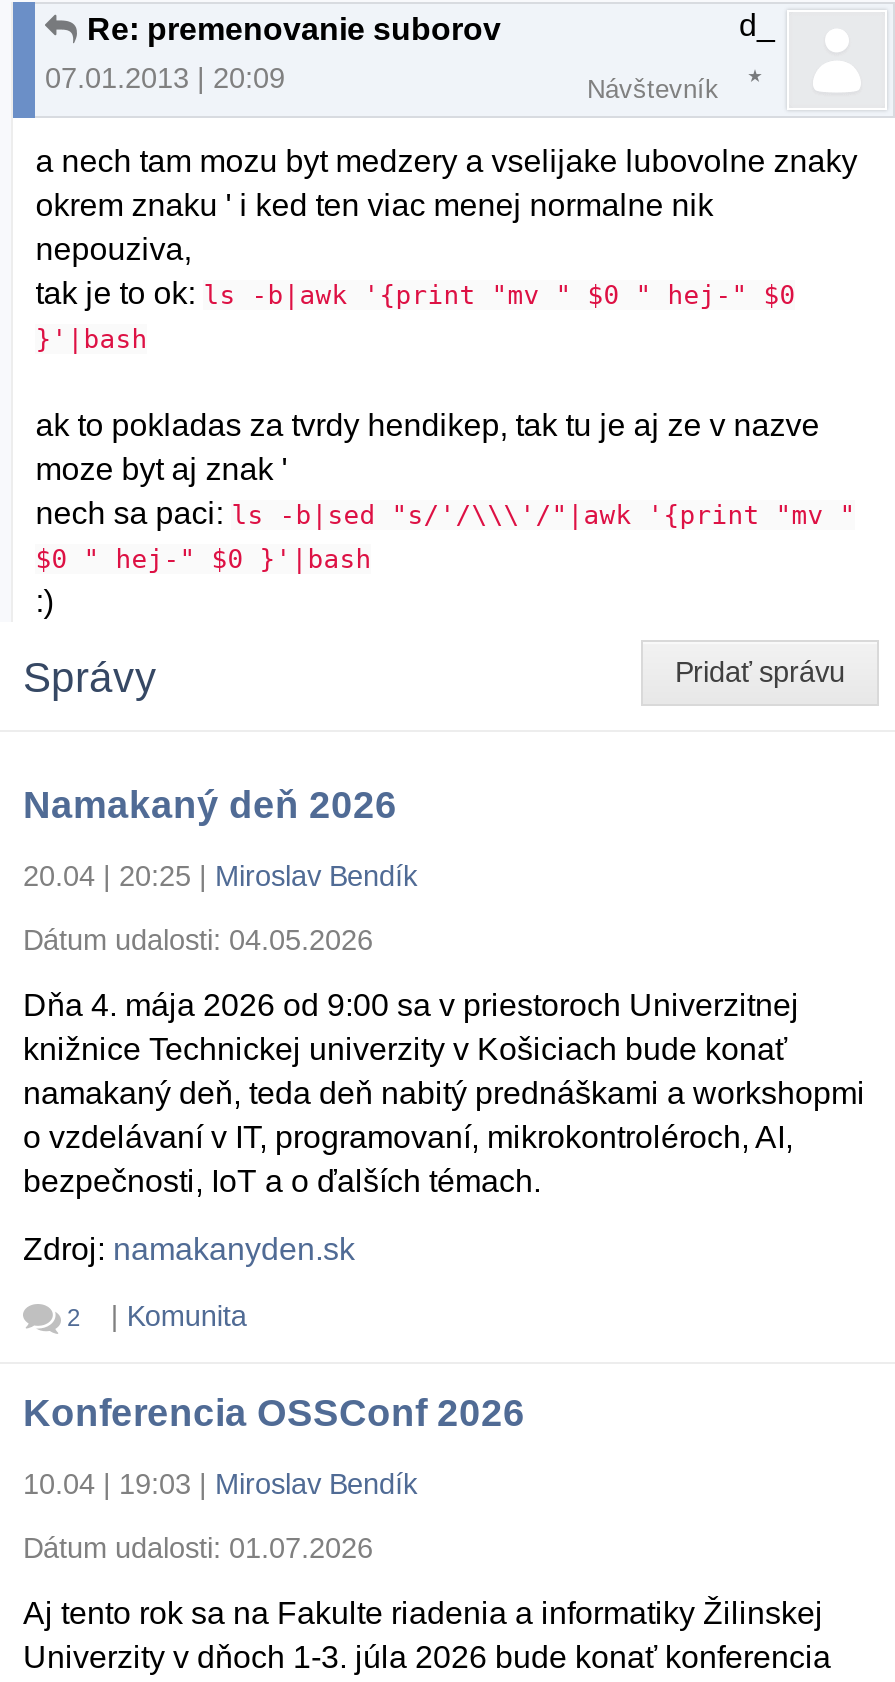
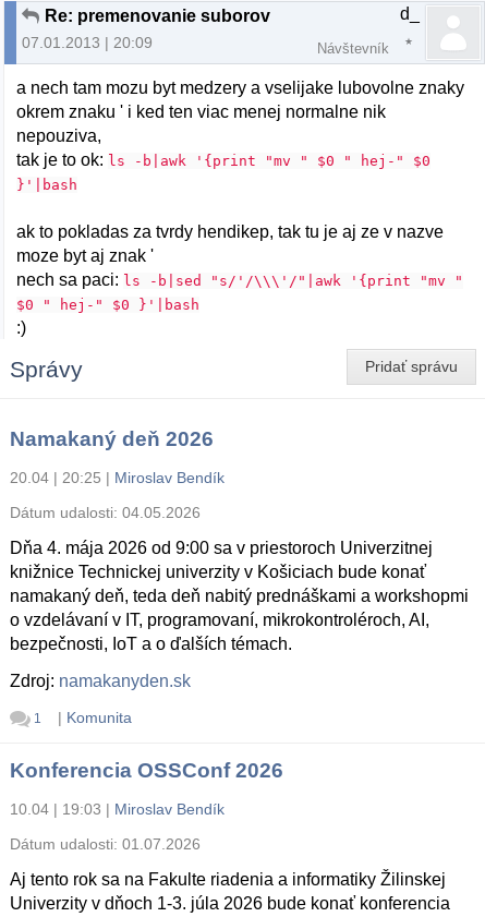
- 2
+ 1
